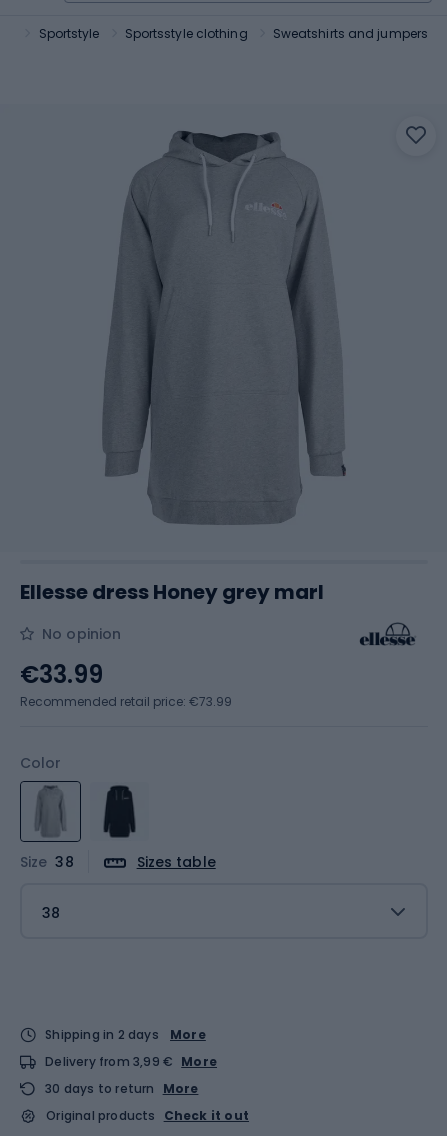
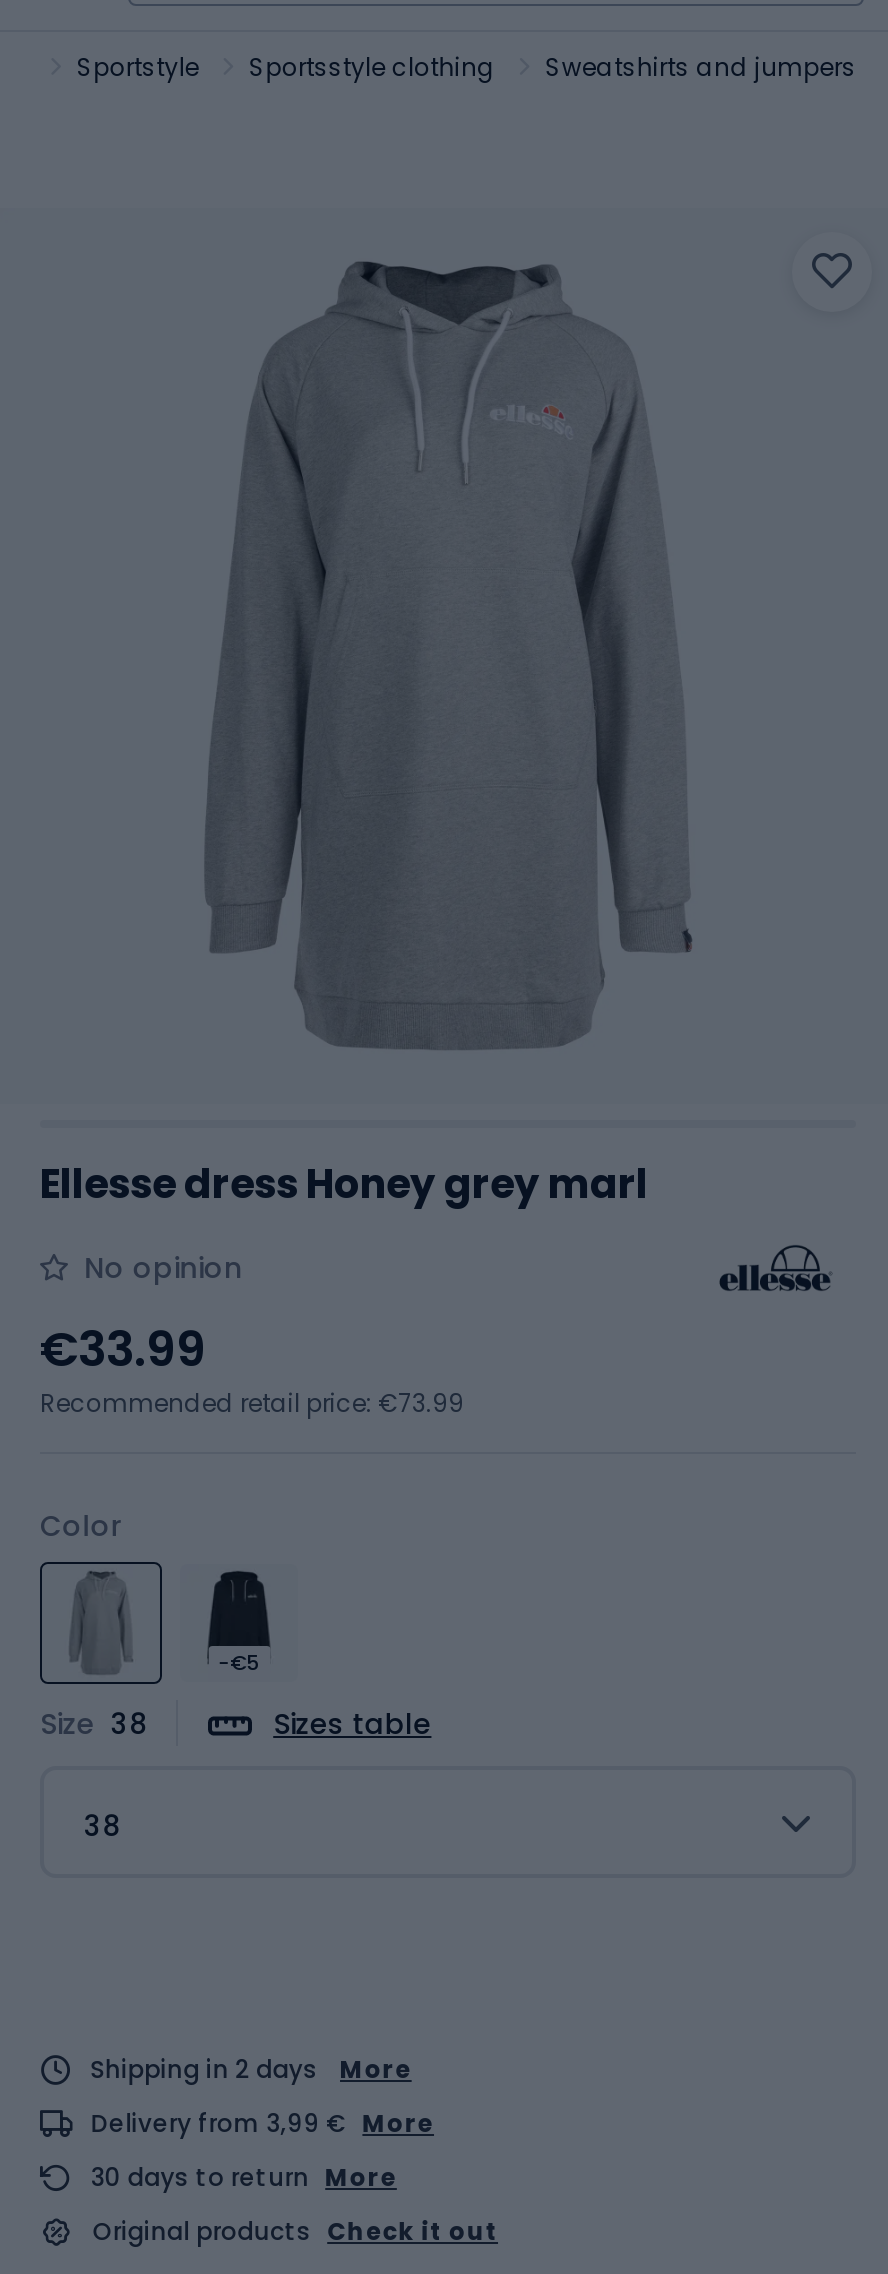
+ -€5
